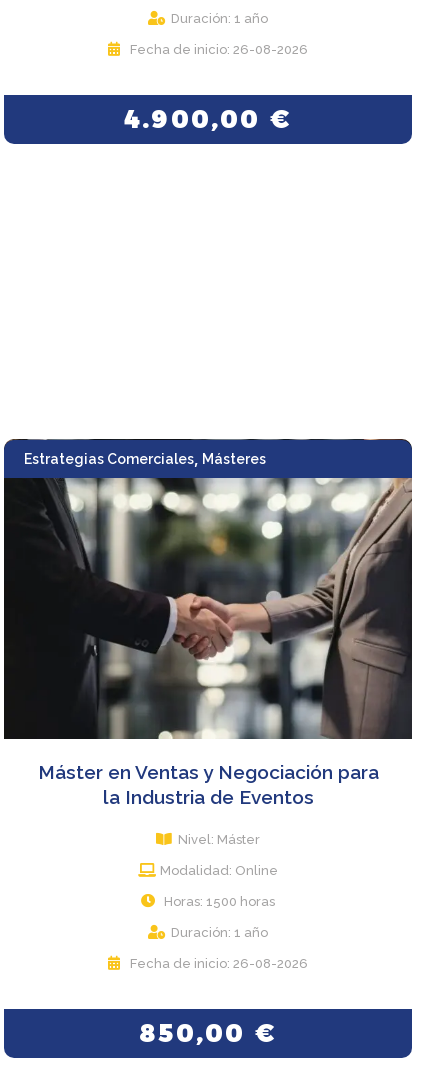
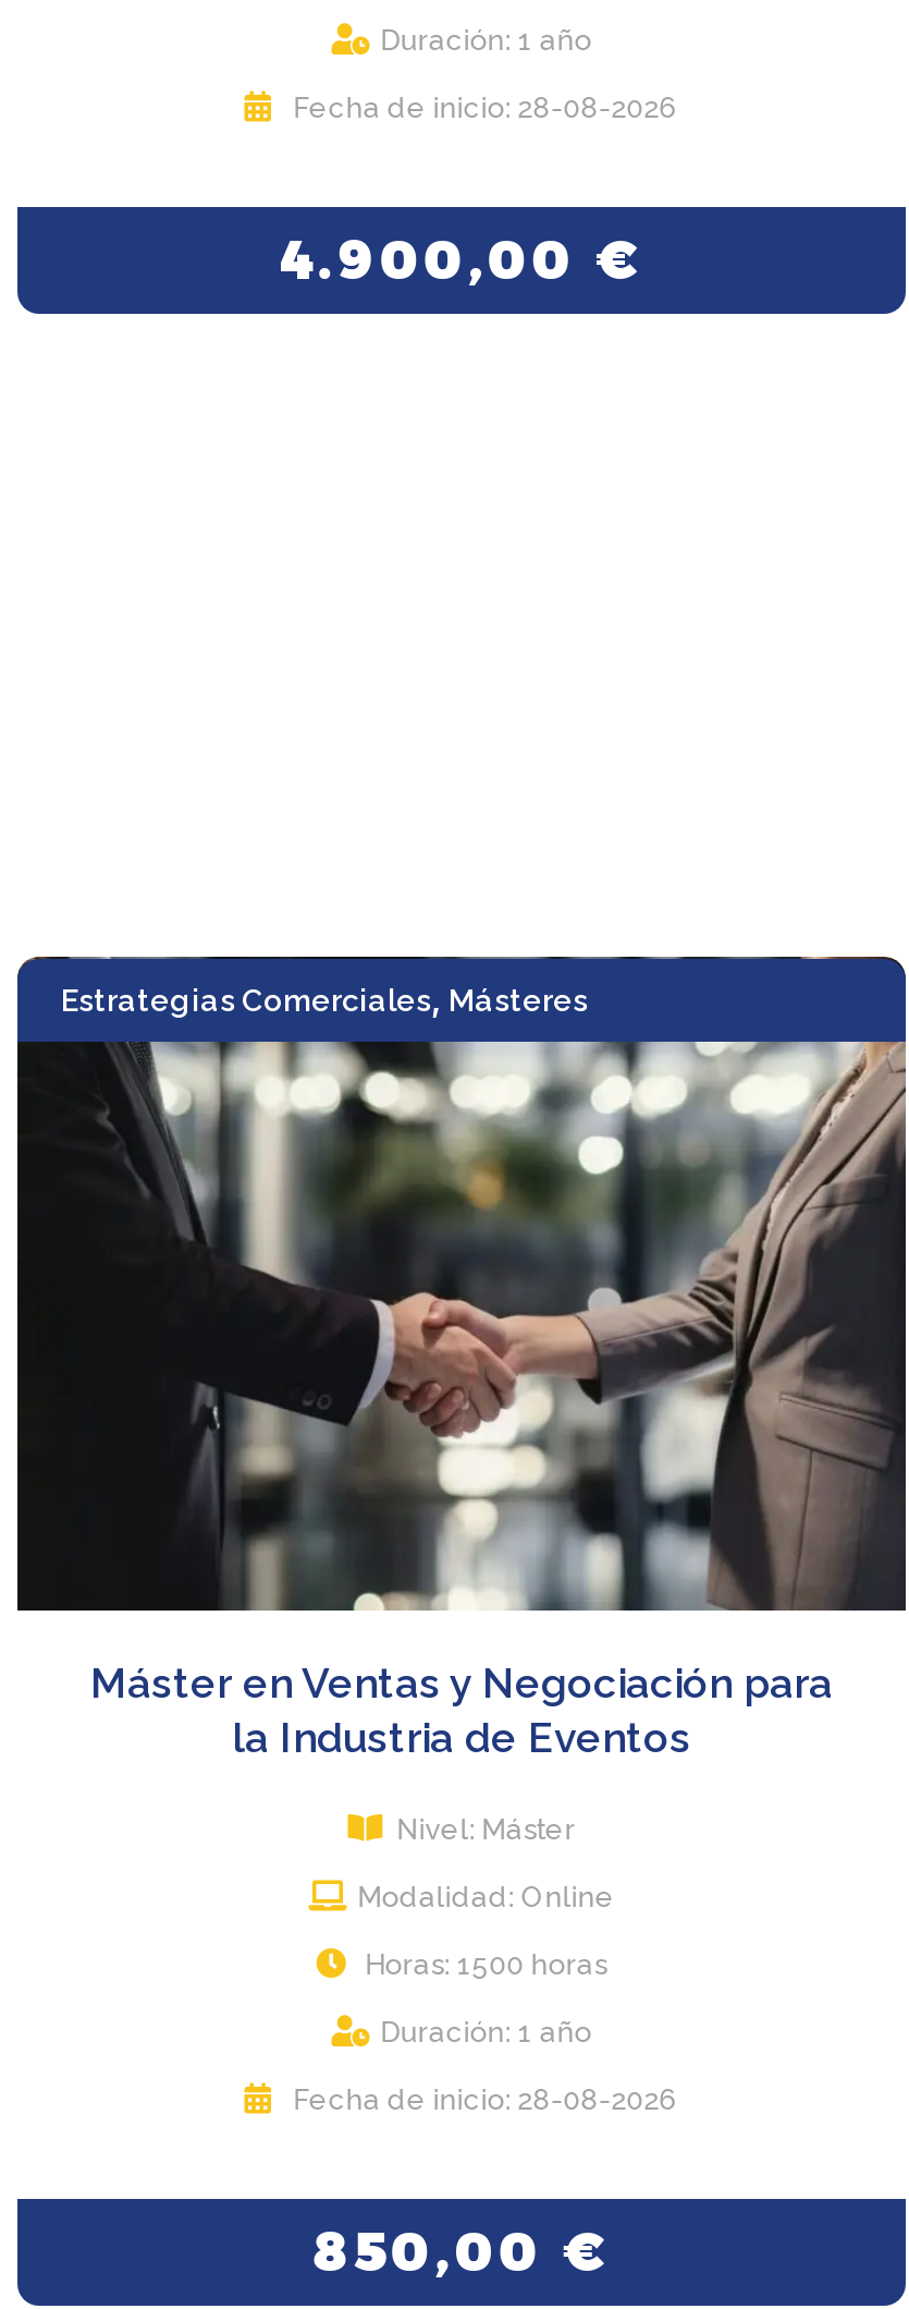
- Fecha de inicio: 26-08-2026
+ Fecha de inicio: 28-08-2026

- Fecha de inicio: 26-08-2026
+ Fecha de inicio: 28-08-2026
